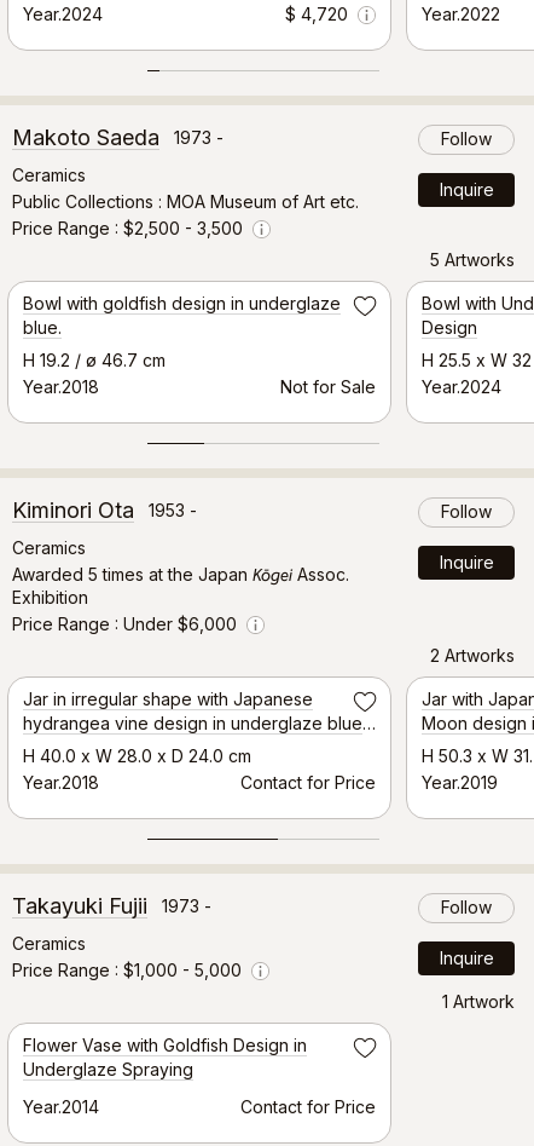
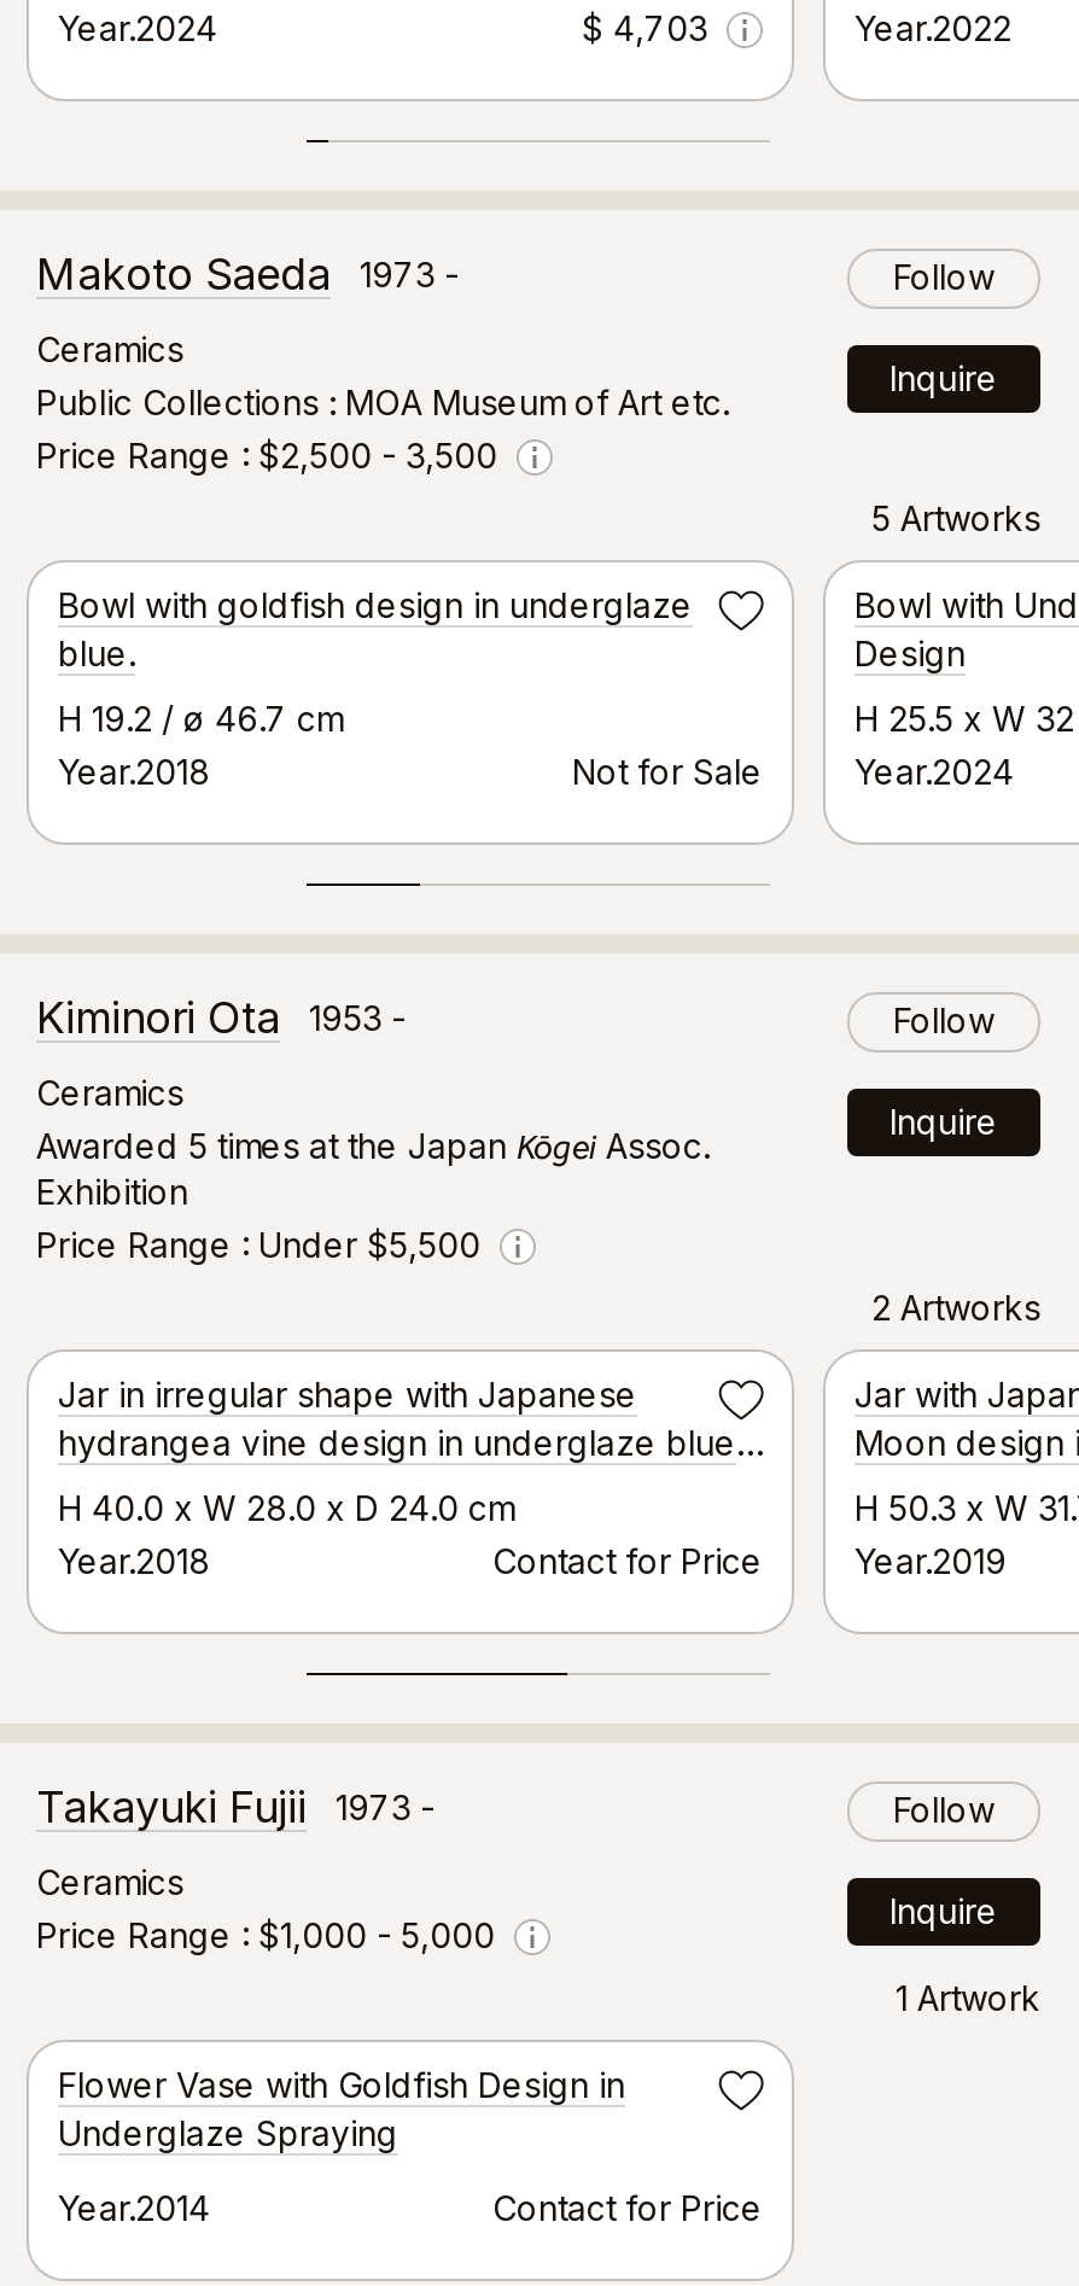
- $ 4,720
+ $ 4,703

- Under $6,000
+ Under $5,500
